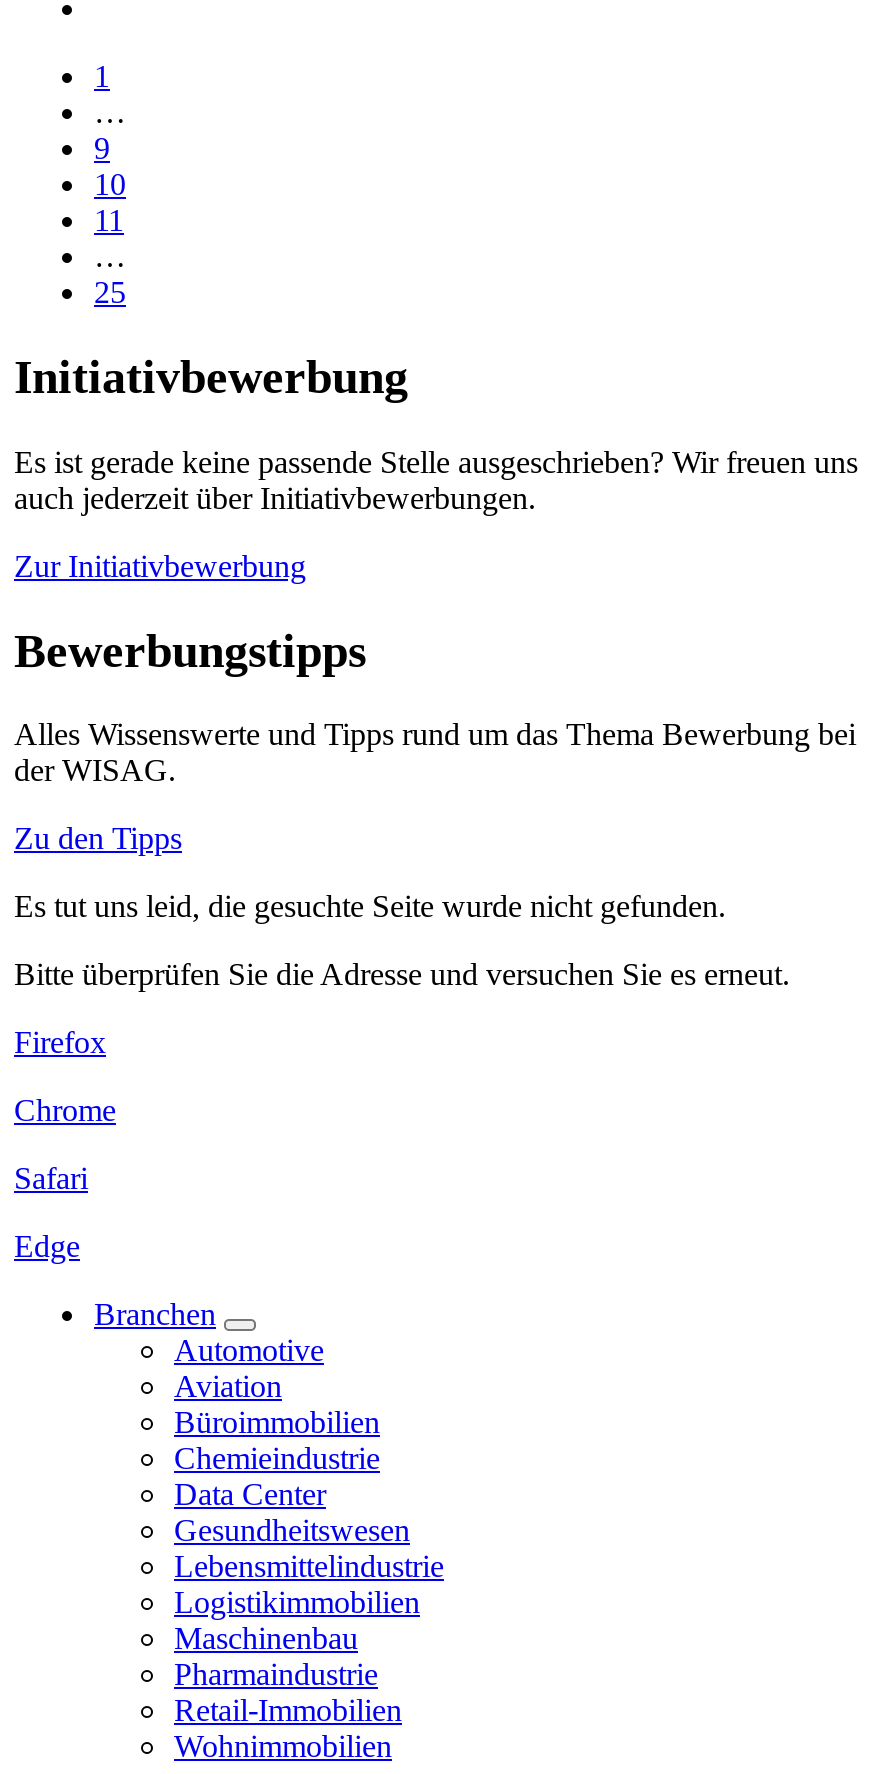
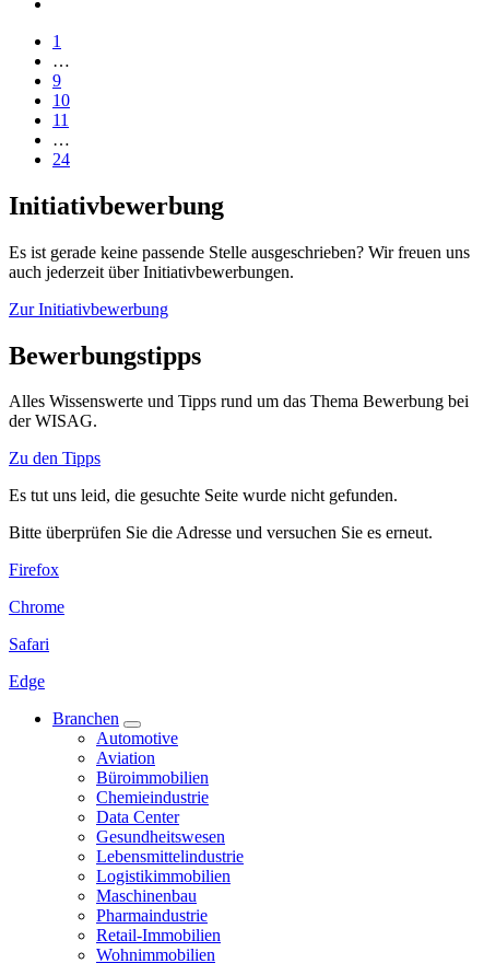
- 25
+ 24
